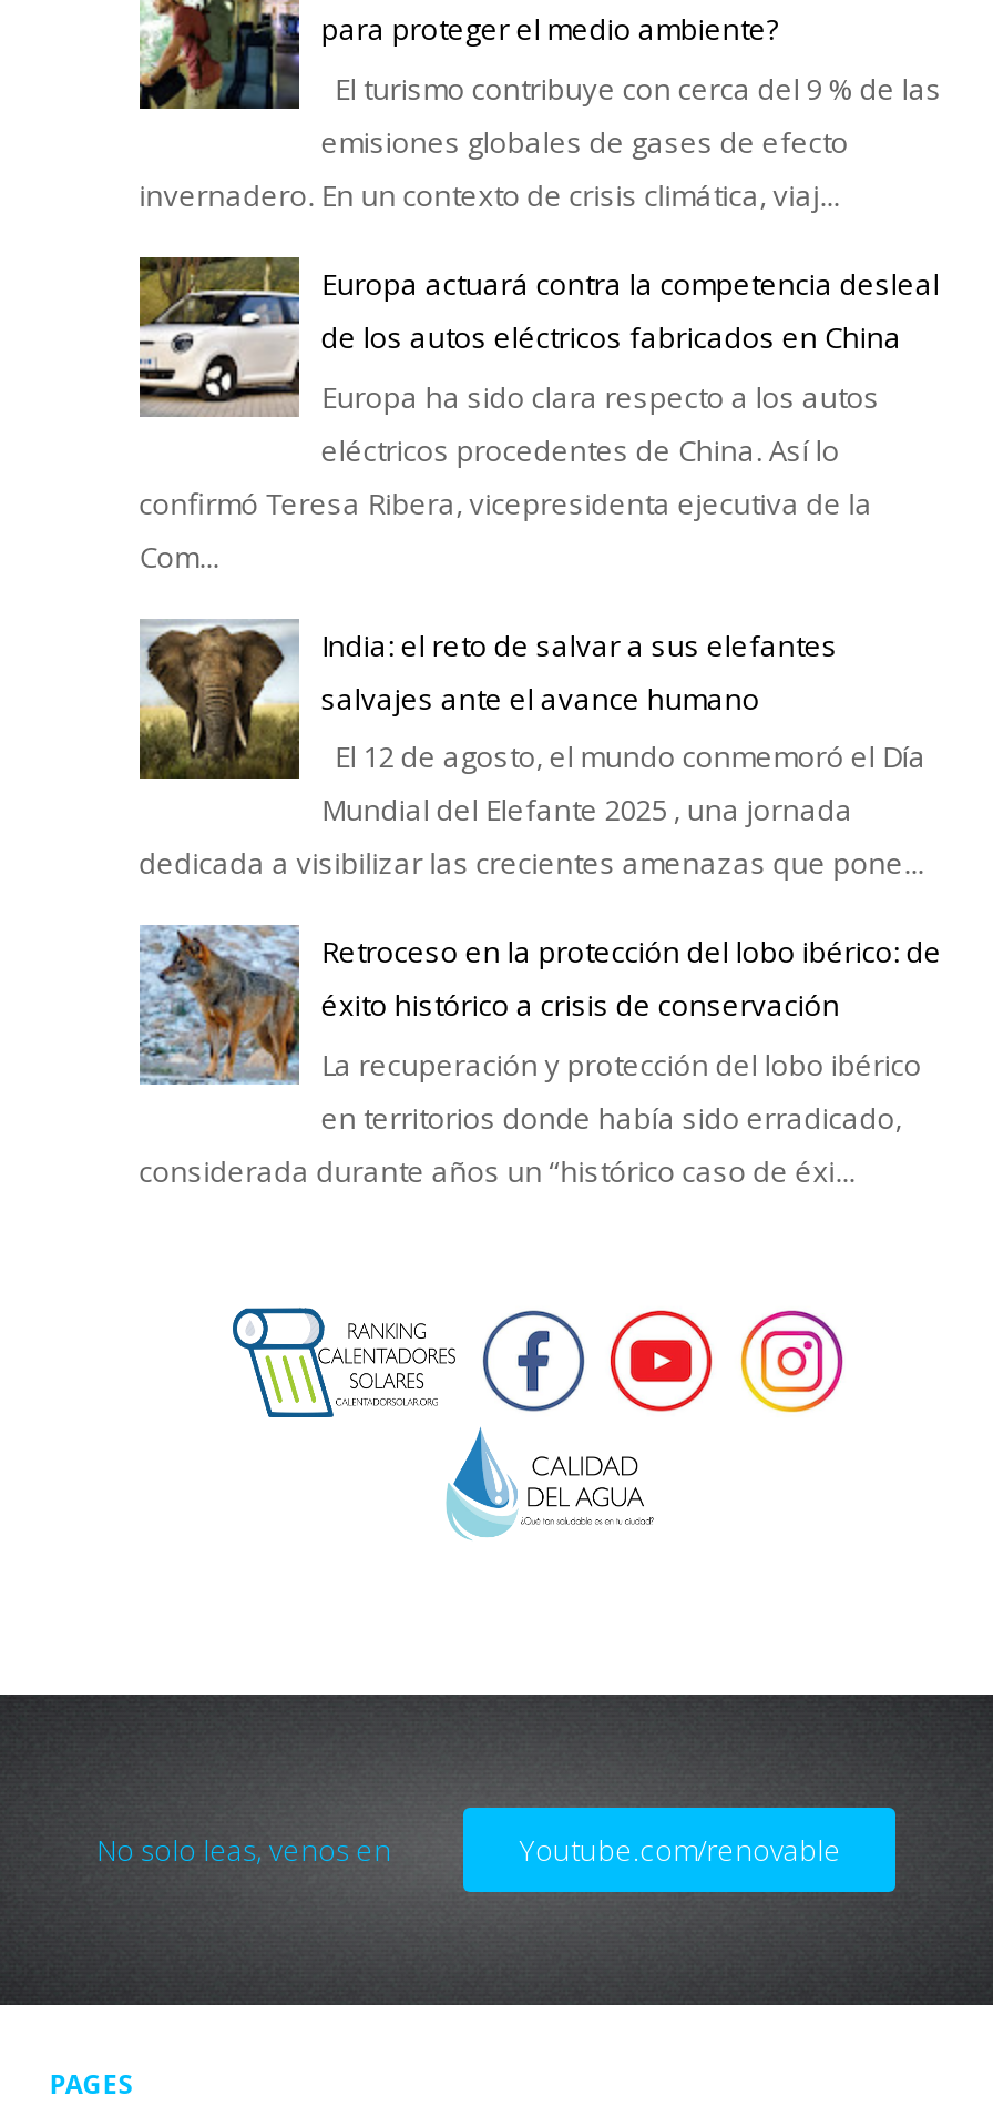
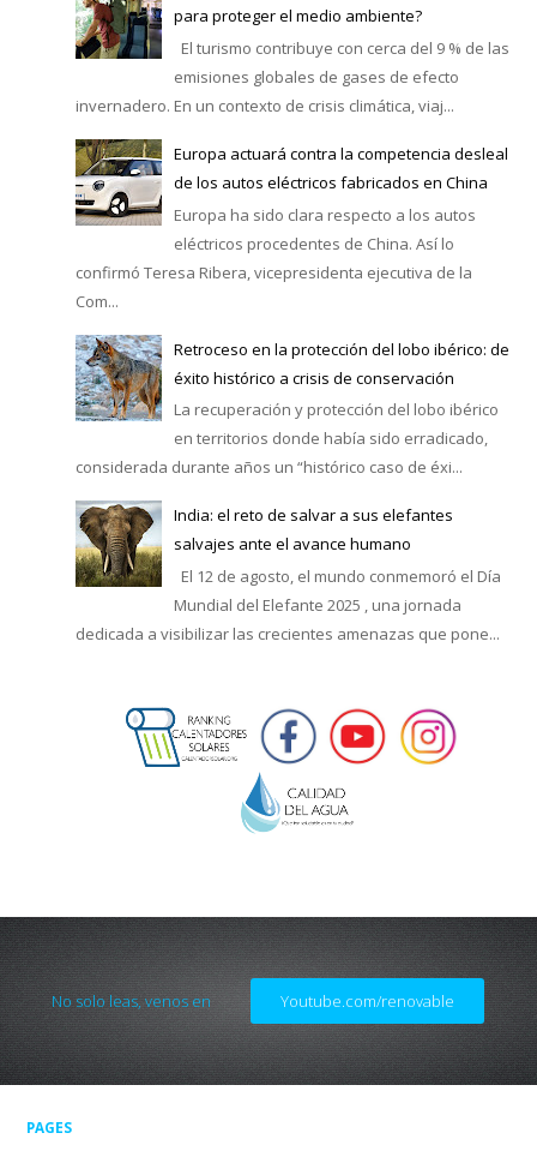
moved down: [image] | India: el reto de salvar a sus elefantes | salvajes ante el avance humano | El 12 de agosto, el mundo conmemoró el Día | Mundial del Elefante 2025 , una jornada | dedicada a visibilizar las crecientes amenazas que pone...

moved up: [image] | Retroceso en la protección del lobo ibérico: de | éxito histórico a crisis de conservación | La recuperación y protección del lobo ibérico | en territorios donde había sido erradicado, | considerada durante años un “histórico caso de éxi...
